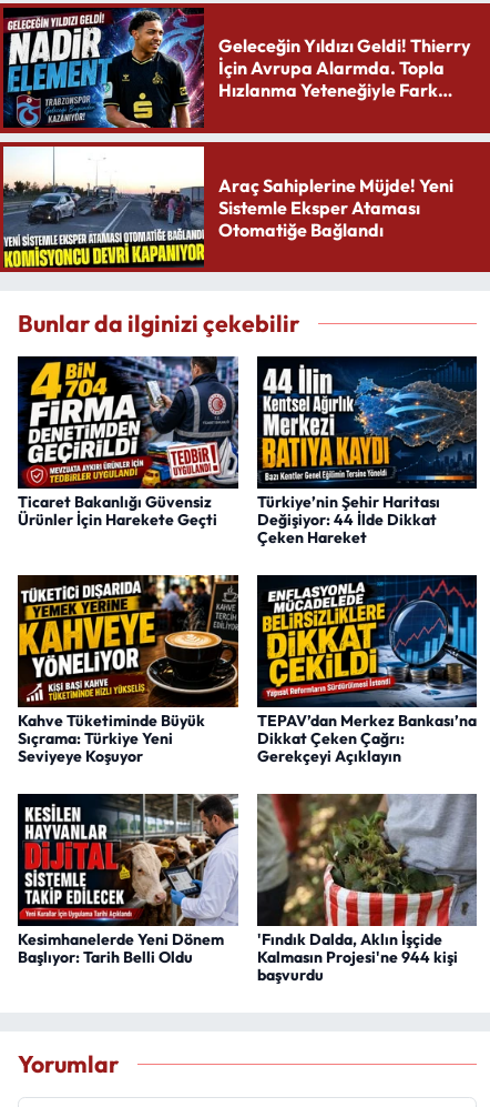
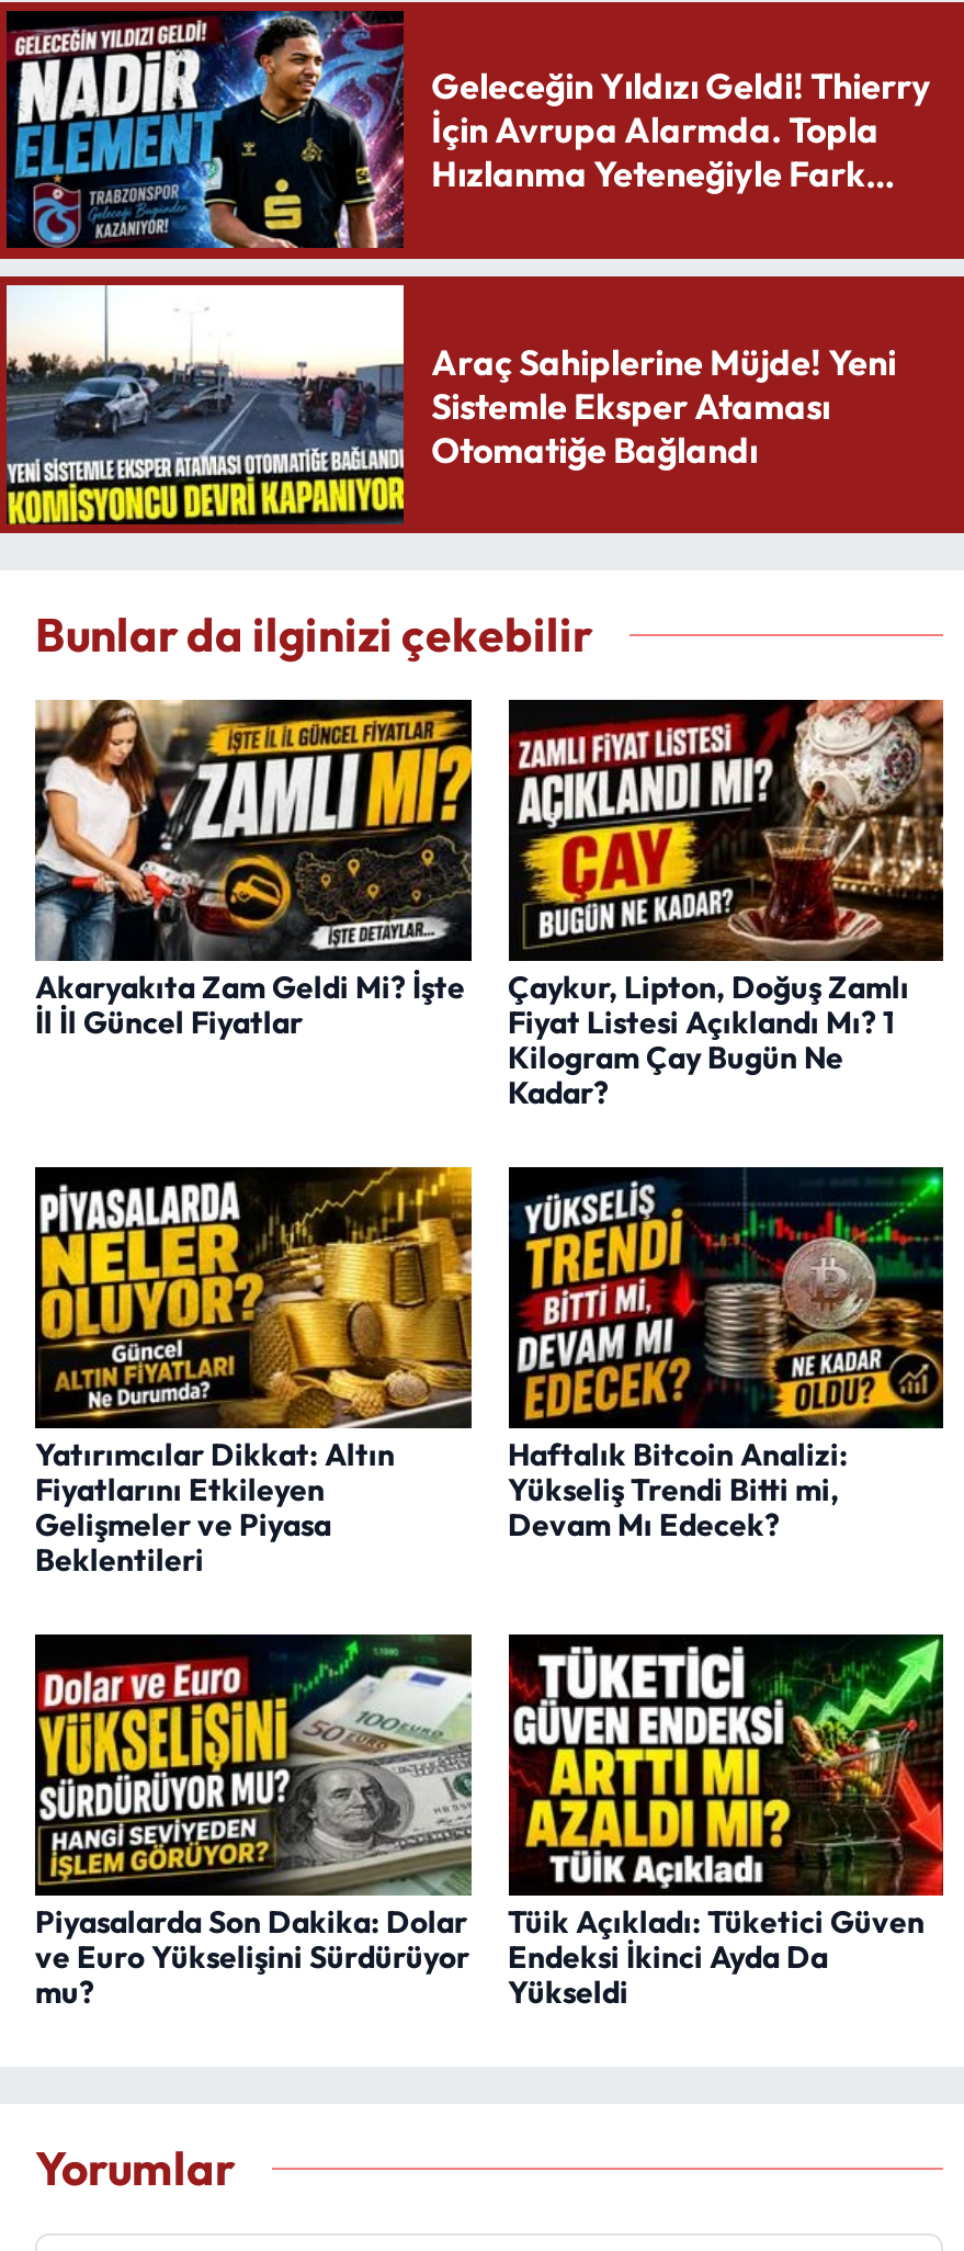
- [image]
- Ticaret Bakanlığı Güvensiz
- Ürünler İçin Harekete Geçti
+ [image]
+ Akaryakıta Zam Geldi Mi? İşte
+ İl İl Güncel Fiyatlar

- [image]
- Türkiye’nin Şehir Haritası
- Değişiyor: 44 İlde Dikkat
- Çeken Hareket
+ [image]
+ Çaykur, Lipton, Doğuş Zamlı
+ Fiyat Listesi Açıklandı Mı? 1
+ Kilogram Çay Bugün Ne
+ Kadar?

- [image]
- Kahve Tüketiminde Büyük
- Sıçrama: Türkiye Yeni
- Seviyeye Koşuyor
+ [image]
+ Yatırımcılar Dikkat: Altın
+ Fiyatlarını Etkileyen
+ Gelişmeler ve Piyasa
+ Beklentileri

- [image]
- TEPAV’dan Merkez Bankası’na
- Dikkat Çeken Çağrı:
- Gerekçeyi Açıklayın
+ [image]
+ Haftalık Bitcoin Analizi:
+ Yükseliş Trendi Bitti mi,
+ Devam Mı Edecek?

- [image]
- Kesimhanelerde Yeni Dönem
- Başlıyor: Tarih Belli Oldu
+ [image]
+ Piyasalarda Son Dakika: Dolar
+ ve Euro Yükselişini Sürdürüyor
+ mu?

- [image]
- 'Fındık Dalda, Aklın İşçide
- Kalmasın Projesi'ne 944 kişi
- başvurdu
+ [image]
+ Tüik Açıkladı: Tüketici Güven
+ Endeksi İkinci Ayda Da
+ Yükseldi
